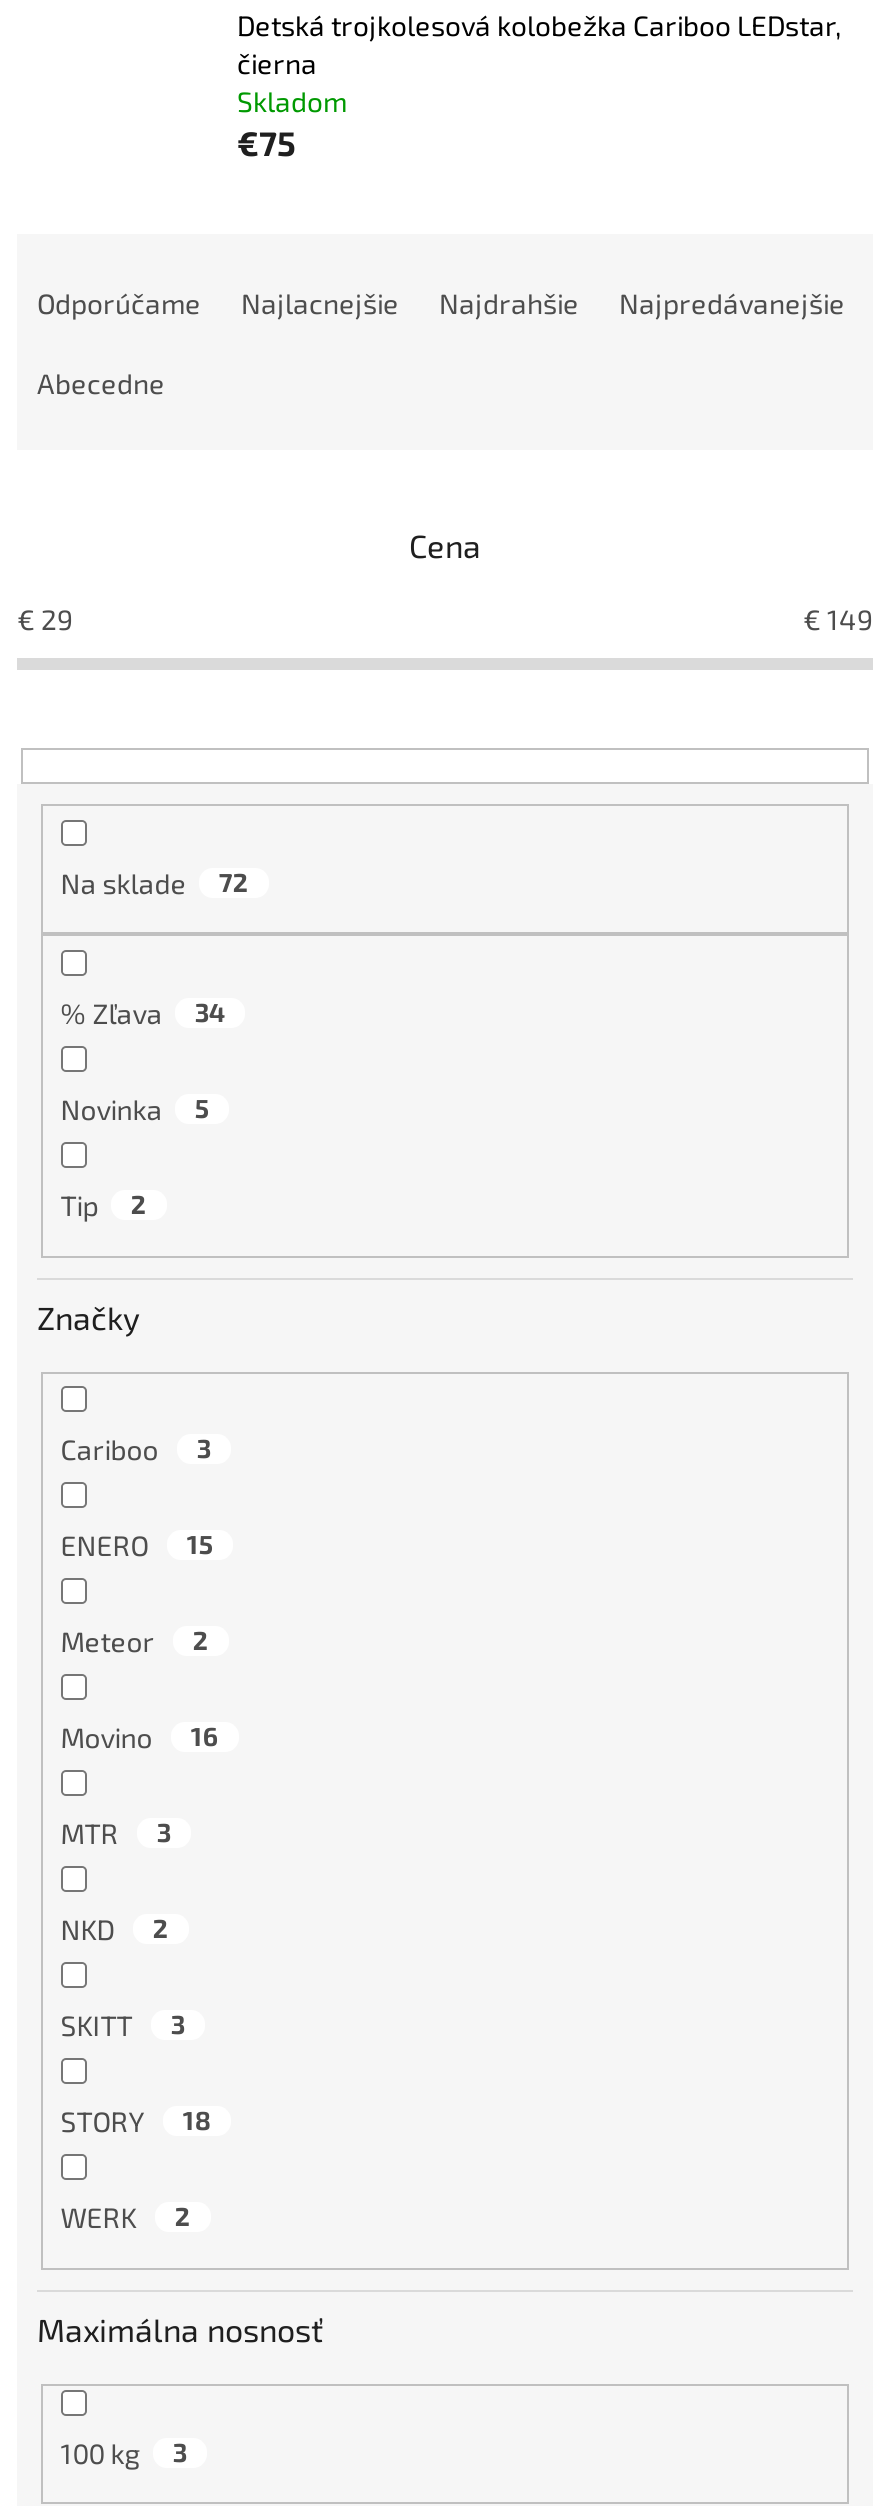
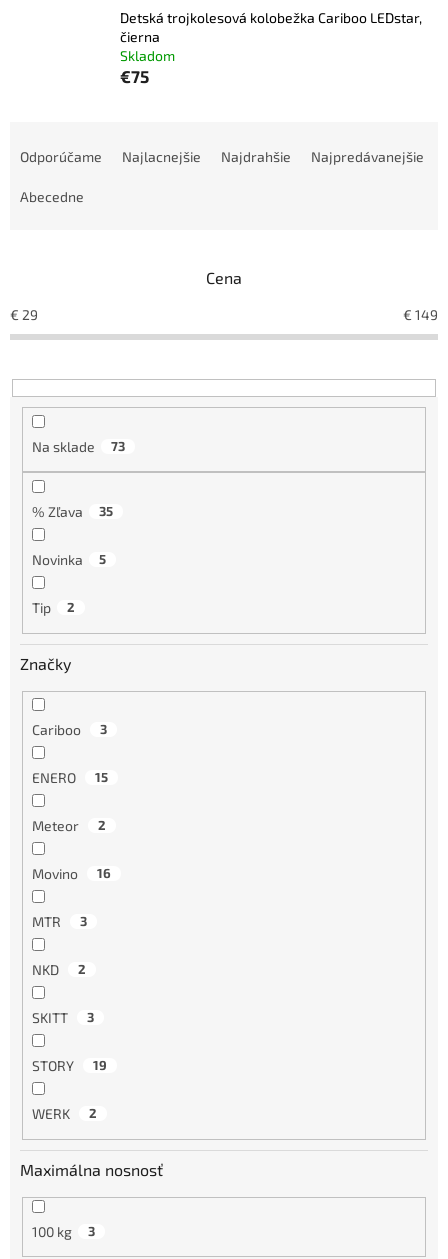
- 72
+ 73

- % Zľava 34
+ % Zľava 35

- STORY 18
+ STORY 19
